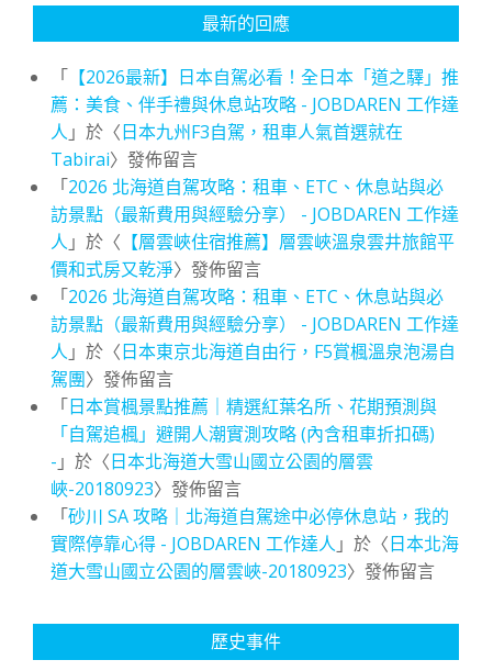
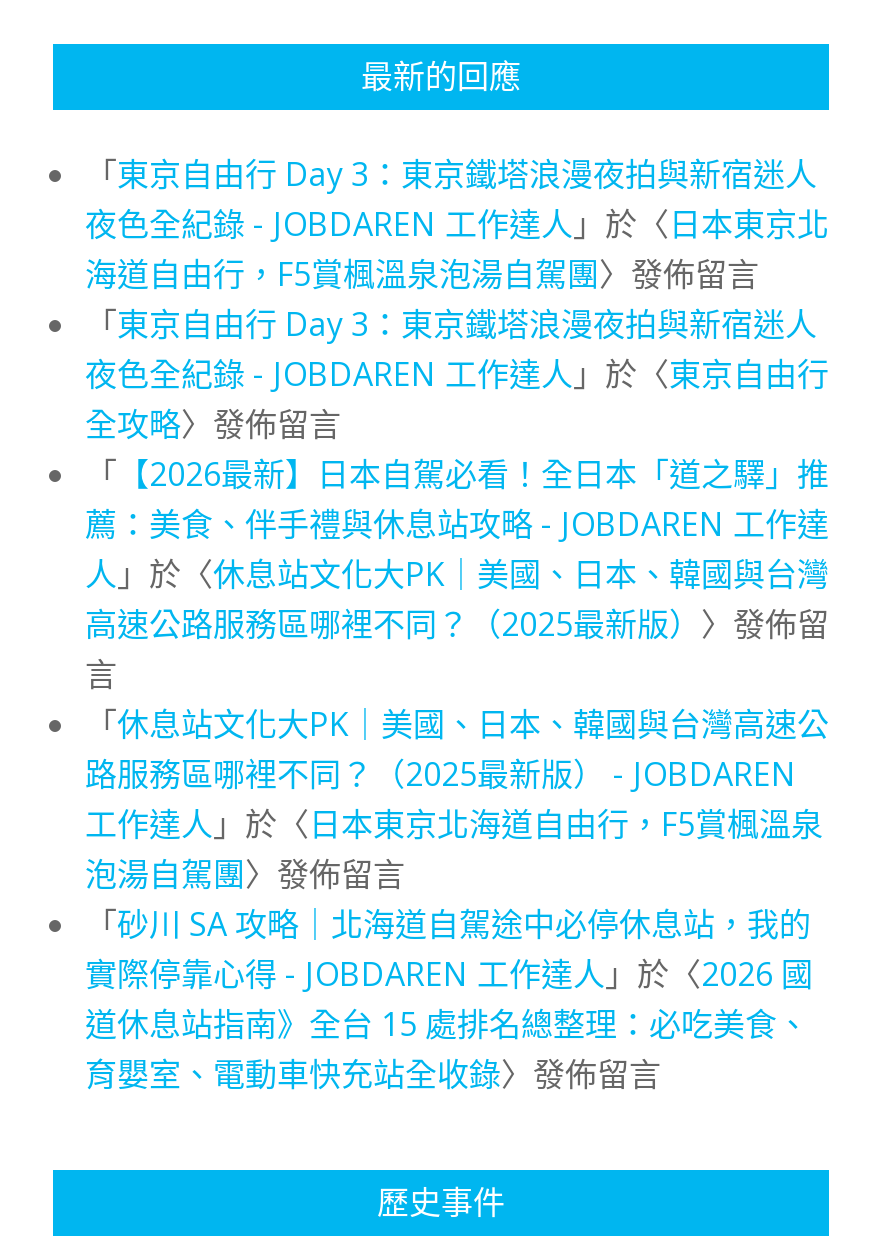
+ 「東京自由行 Day 3：東京鐵塔浪漫夜拍與新宿迷人
+ 夜色全紀錄 - JOBDAREN 工作達人」於〈日本東京北
+ 海道自由行，F5賞楓溫泉泡湯自駕團〉發佈留言
+ 「東京自由行 Day 3：東京鐵塔浪漫夜拍與新宿迷人
+ 夜色全紀錄 - JOBDAREN 工作達人」於〈東京自由行
+ 全攻略〉發佈留言

moved down: 「【2026最新】日本自駕必看！全日本「道之驛」推 | 薦：美食、伴手禮與休息站攻略 - JOBDAREN 工作達

- 人」於〈日本九州F3自駕，租車人氣首選就在
- Tabirai〉發佈留言
- 「2026 北海道自駕攻略：租車、ETC、休息站與必
- 訪景點（最新費用與經驗分享） - JOBDAREN 工作達
- 人」於〈【層雲峽住宿推薦】層雲峽溫泉雲井旅館平
- 價和式房又乾淨〉發佈留言
- 「2026 北海道自駕攻略：租車、ETC、休息站與必
- 訪景點（最新費用與經驗分享） - JOBDAREN 工作達
- 人」於〈日本東京北海道自由行，F5賞楓溫泉泡湯自
- 駕團〉發佈留言
- 「日本賞楓景點推薦｜精選紅葉名所、花期預測與
- 「自駕追楓」避開人潮實測攻略 (內含租車折扣碼)
- -」於〈日本北海道大雪山國立公園的層雲
- 峽-20180923〉發佈留言
+ 人」於〈休息站文化大PK｜美國、日本、韓國與台灣
+ 高速公路服務區哪裡不同？（2025最新版）〉發佈留
+ 言
+ 「休息站文化大PK｜美國、日本、韓國與台灣高速公
+ 路服務區哪裡不同？（2025最新版） - JOBDAREN
+ 工作達人」於〈日本東京北海道自由行，F5賞楓溫泉
+ 泡湯自駕團〉發佈留言

moved up: 「砂川 SA 攻略｜北海道自駕途中必停休息站，我的

- 實際停靠心得 - JOBDAREN 工作達人」於〈日本北海
- 道大雪山國立公園的層雲峽-20180923〉發佈留言
+ 實際停靠心得 - JOBDAREN 工作達人」於〈2026 國
+ 道休息站指南》全台 15 處排名總整理：必吃美食、
+ 育嬰室、電動車快充站全收錄〉發佈留言
